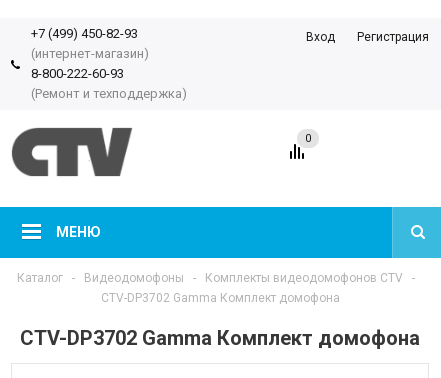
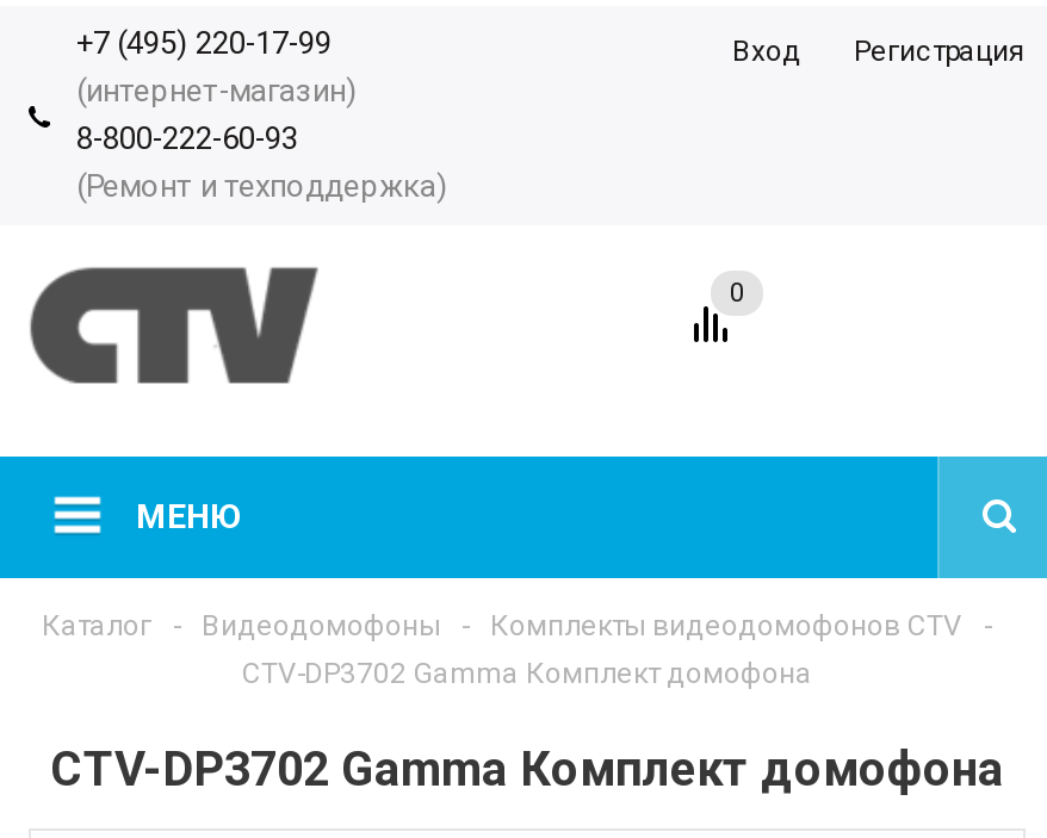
- +7 (499) 450-82-93
+ +7 (495) 220-17-99
